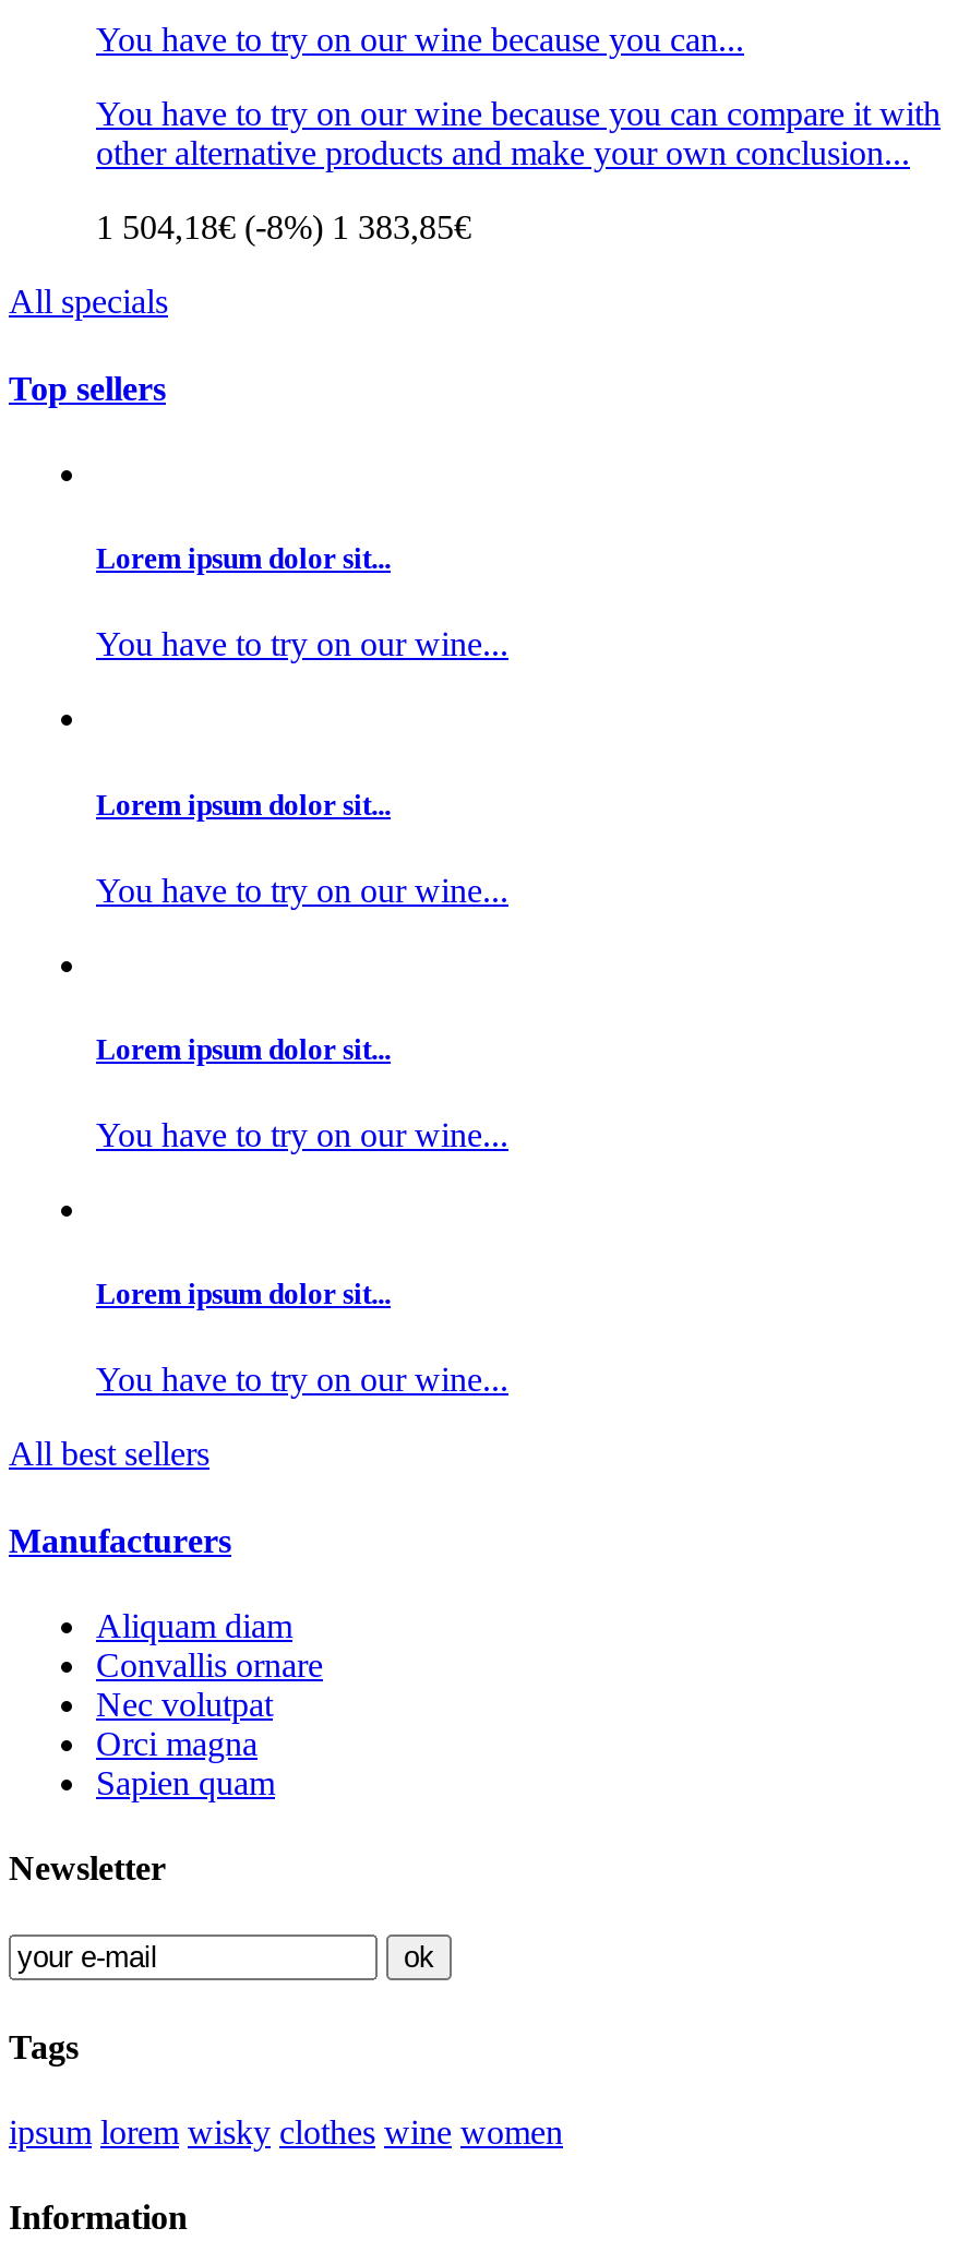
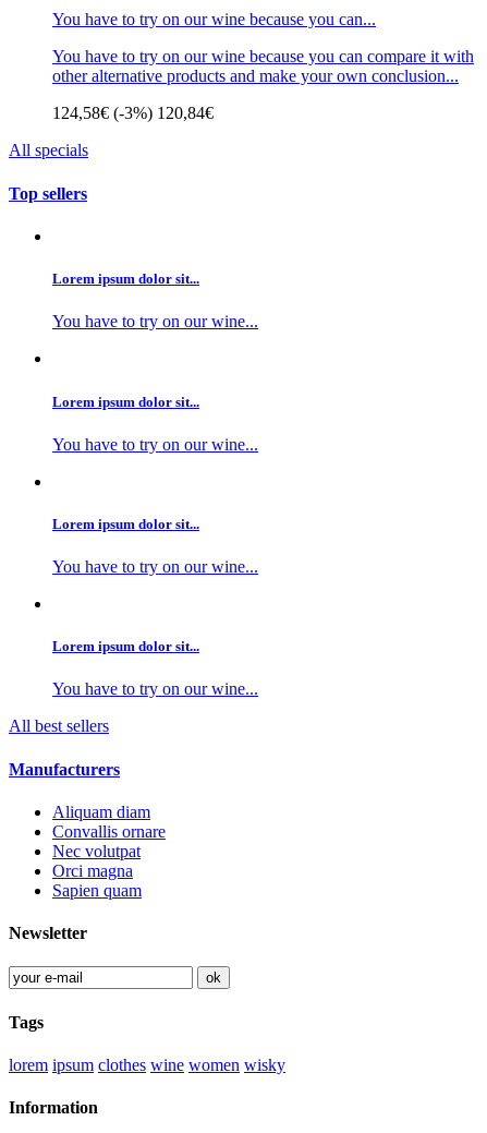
- 1 504,18€ (-8%) 1 383,85€
+ 124,58€ (-3%) 120,84€

- ipsum lorem wisky clothes wine women
+ lorem ipsum clothes wine women wisky
